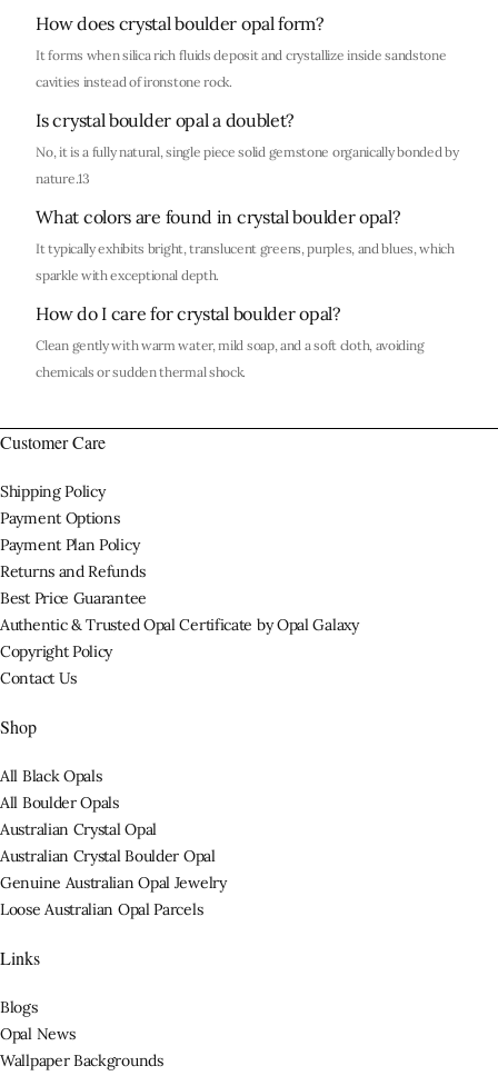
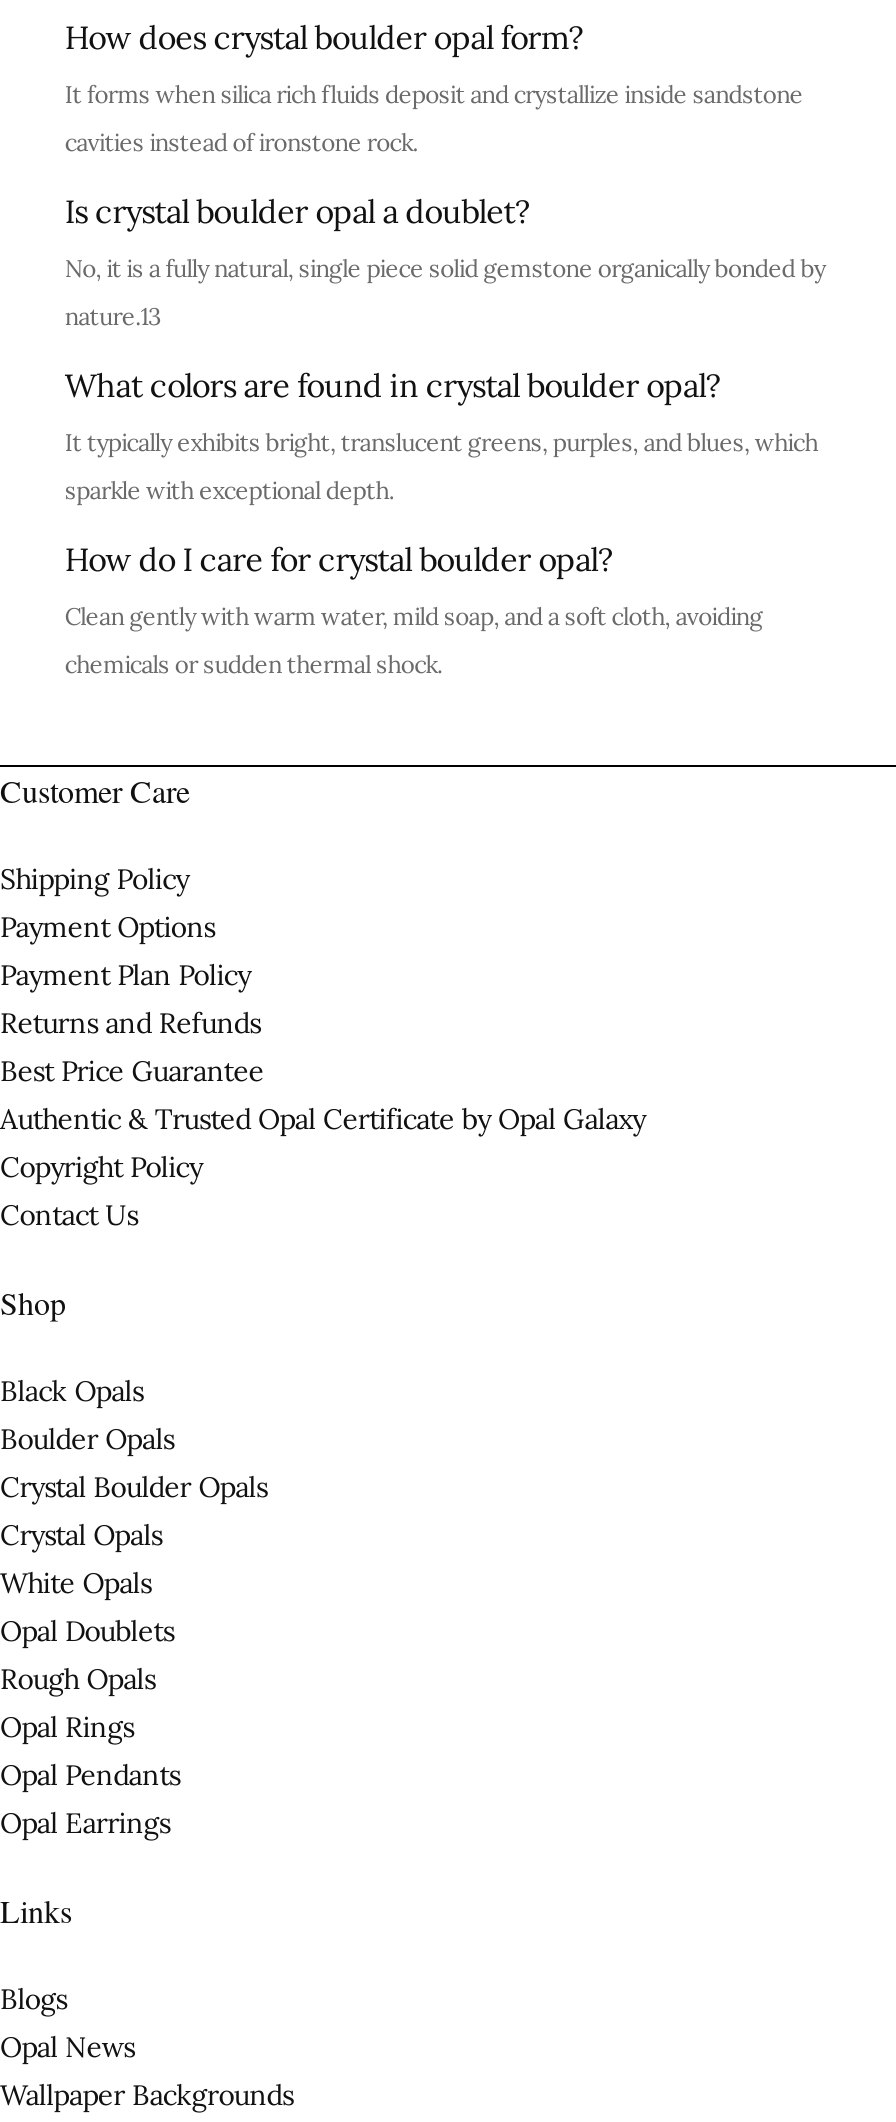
- All Black Opals
- All Boulder Opals
- Australian Crystal Opal
- Australian Crystal Boulder Opal
- Genuine Australian Opal Jewelry
- Loose Australian Opal Parcels
+ Black Opals
+ Boulder Opals
+ Crystal Boulder Opals
+ Crystal Opals
+ White Opals
+ Opal Doublets
+ Rough Opals
+ Opal Rings
+ Opal Pendants
+ Opal Earrings
